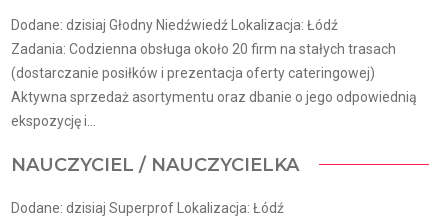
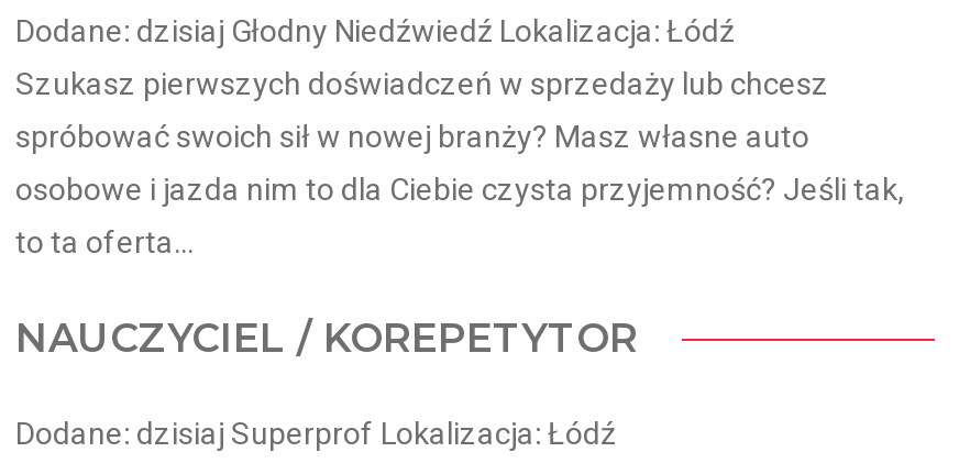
- Zadania: Codzienna obsługa około 20 firm na stałych trasach
+ Szukasz pierwszych doświadczeń w sprzedaży lub chcesz

- (dostarczanie posiłków i prezentacja oferty cateringowej)
+ spróbować swoich sił w nowej branży? Masz własne auto

- Aktywna sprzedaż asortymentu oraz dbanie o jego odpowiednią
+ osobowe i jazda nim to dla Ciebie czysta przyjemność? Jeśli tak,

- ekspozycję i...
+ to ta oferta...

- NAUCZYCIEL / NAUCZYCIELKA
+ NAUCZYCIEL / KOREPETYTOR
